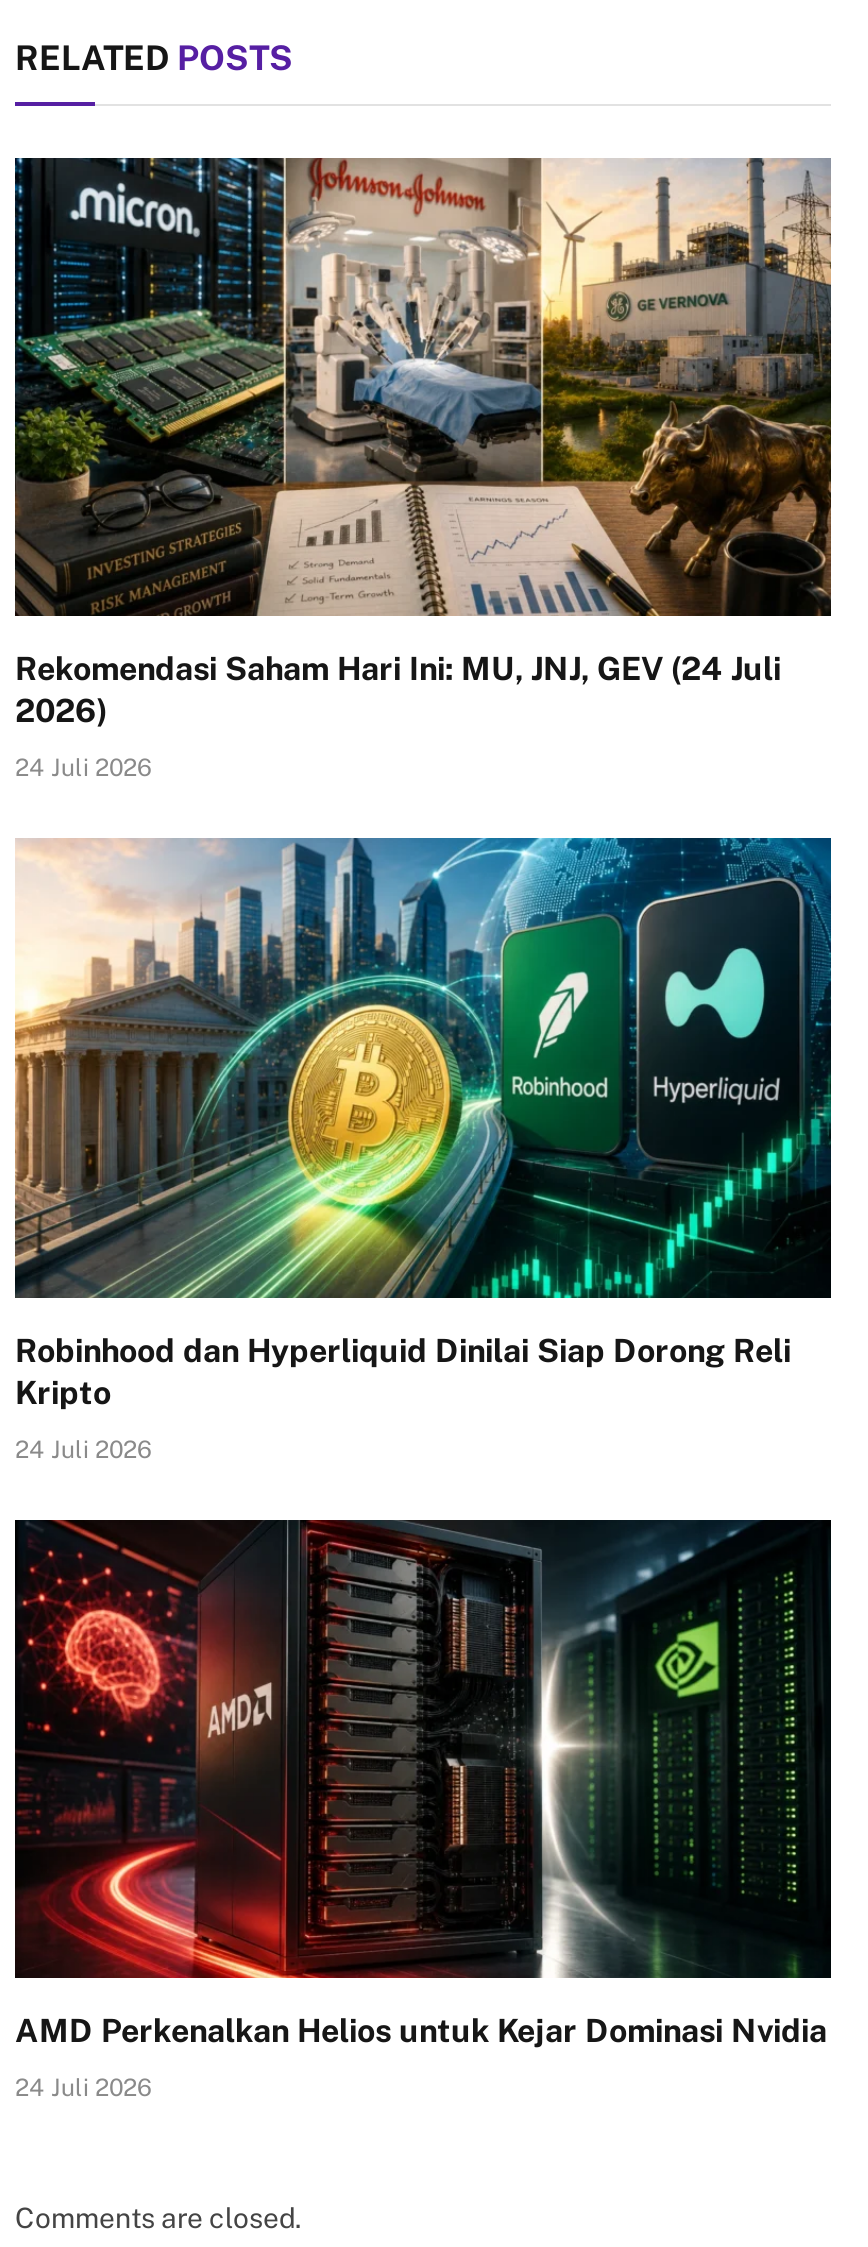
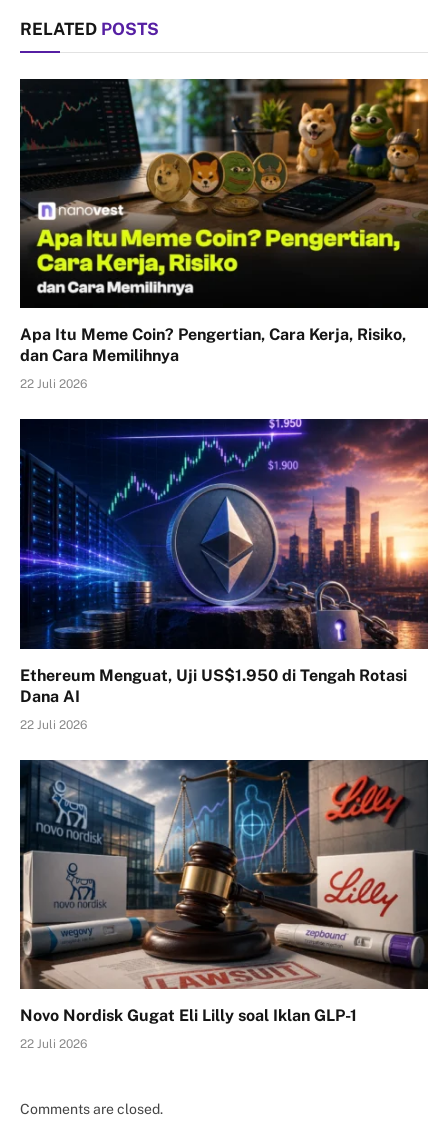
- [image]
- Rekomendasi Saham Hari Ini: MU, JNJ, GEV (24 Juli
- 2026)
+ [image]
+ Apa Itu Meme Coin? Pengertian, Cara Kerja, Risiko,
+ dan Cara Memilihnya

- 24 Juli 2026
+ 22 Juli 2026

- [image]
- Robinhood dan Hyperliquid Dinilai Siap Dorong Reli
- Kripto
+ [image]
+ Ethereum Menguat, Uji US$1.950 di Tengah Rotasi
+ Dana AI

- 24 Juli 2026
+ 22 Juli 2026

- [image]
- AMD Perkenalkan Helios untuk Kejar Dominasi Nvidia
+ [image]
+ Novo Nordisk Gugat Eli Lilly soal Iklan GLP-1

- 24 Juli 2026
+ 22 Juli 2026
